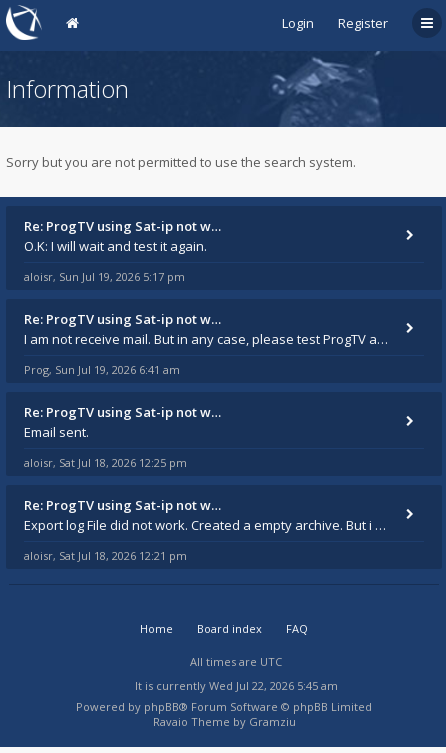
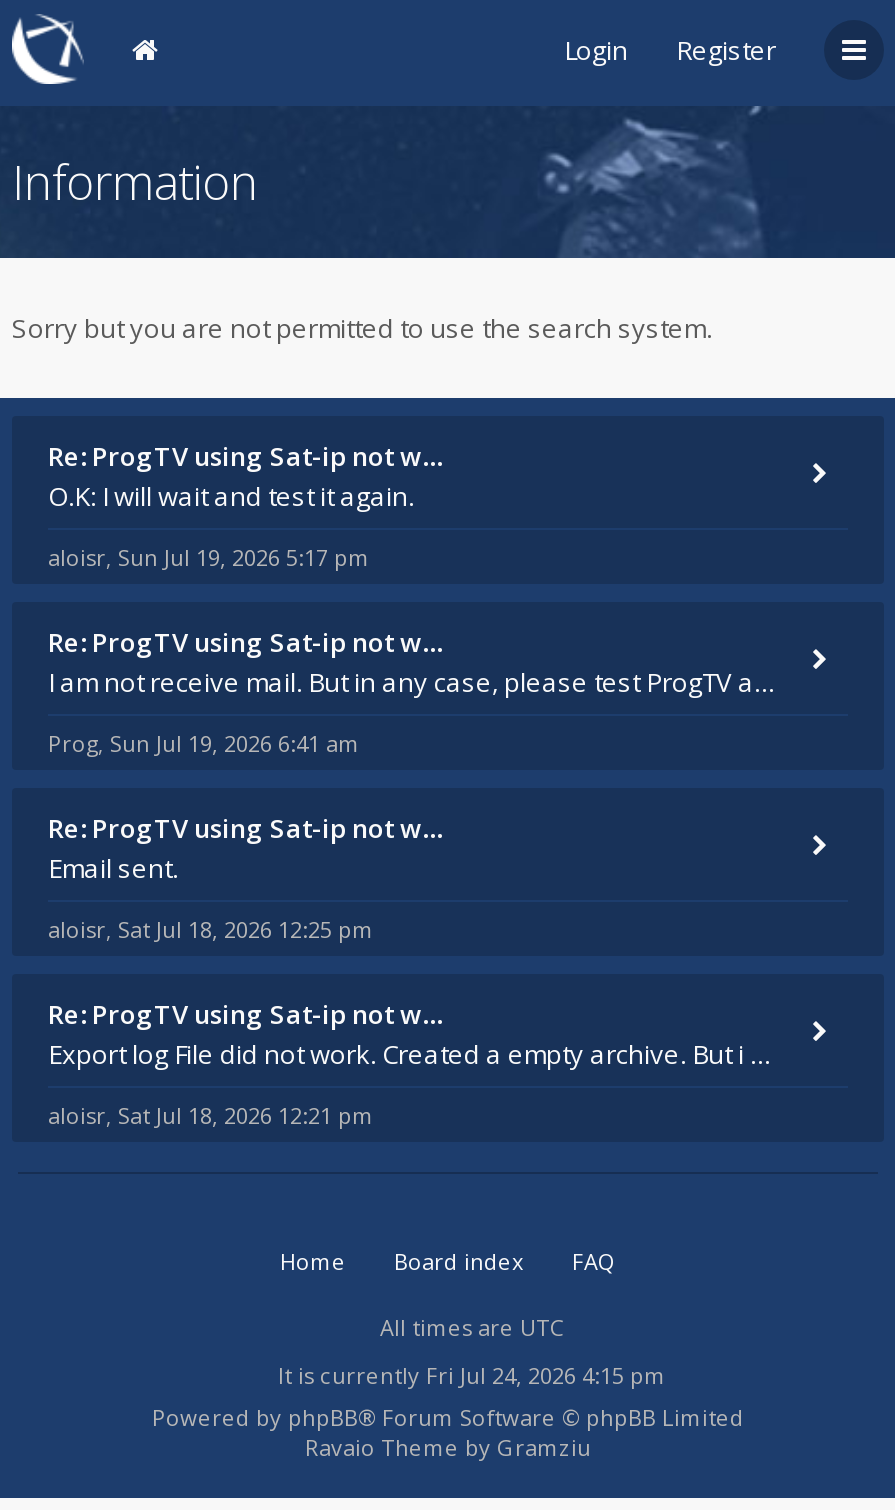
- It is currently Wed Jul 22, 2026 5:45 am
+ It is currently Fri Jul 24, 2026 4:15 pm
